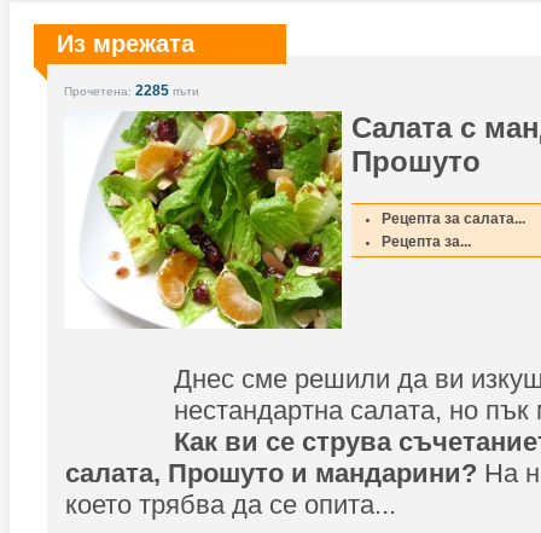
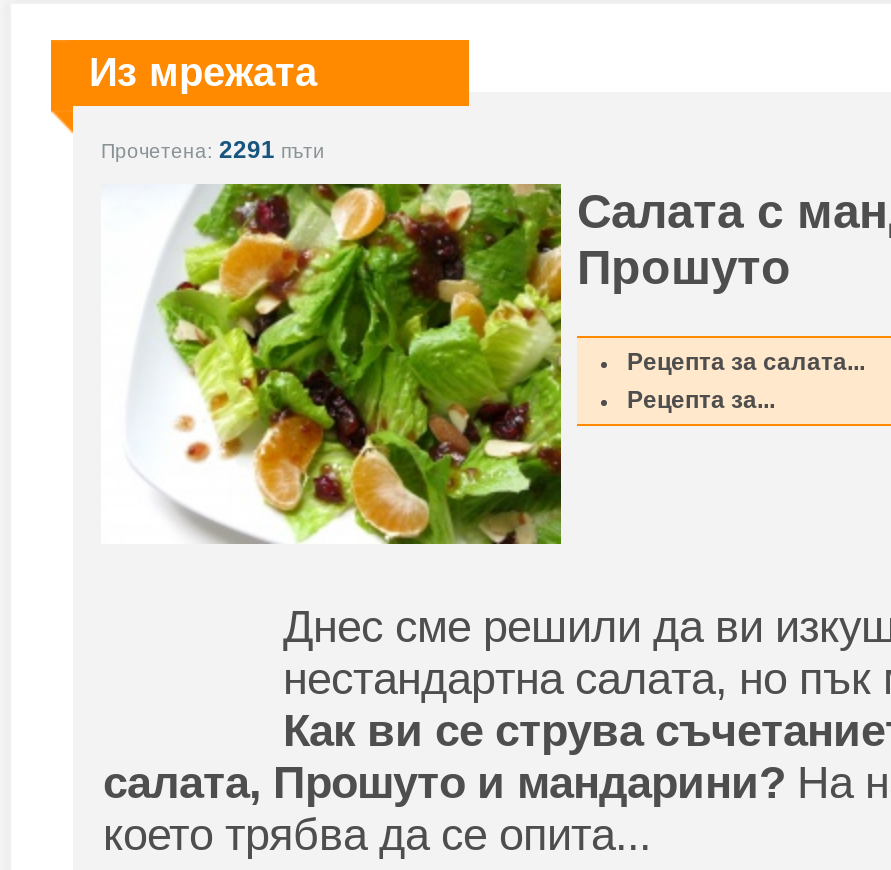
- Прочетена: 2285 пъти
+ Прочетена: 2291 пъти
